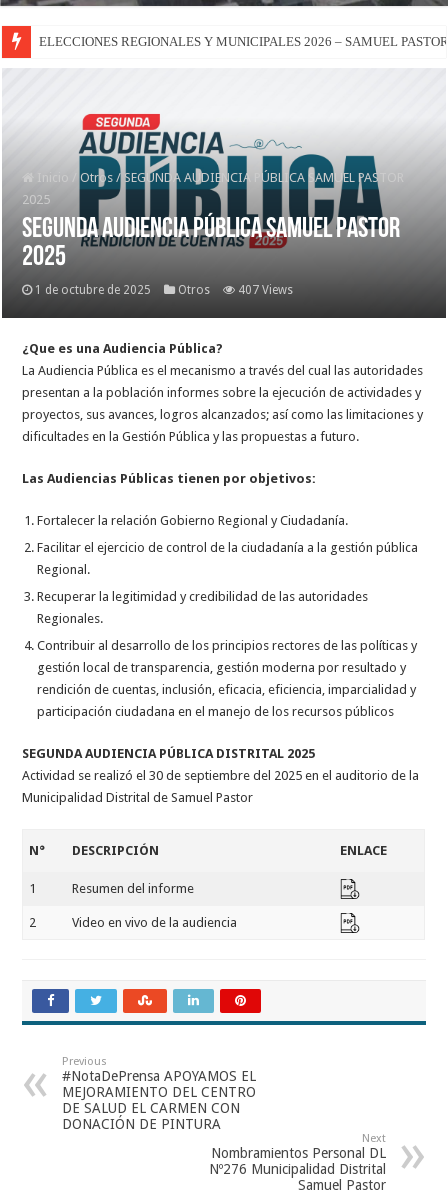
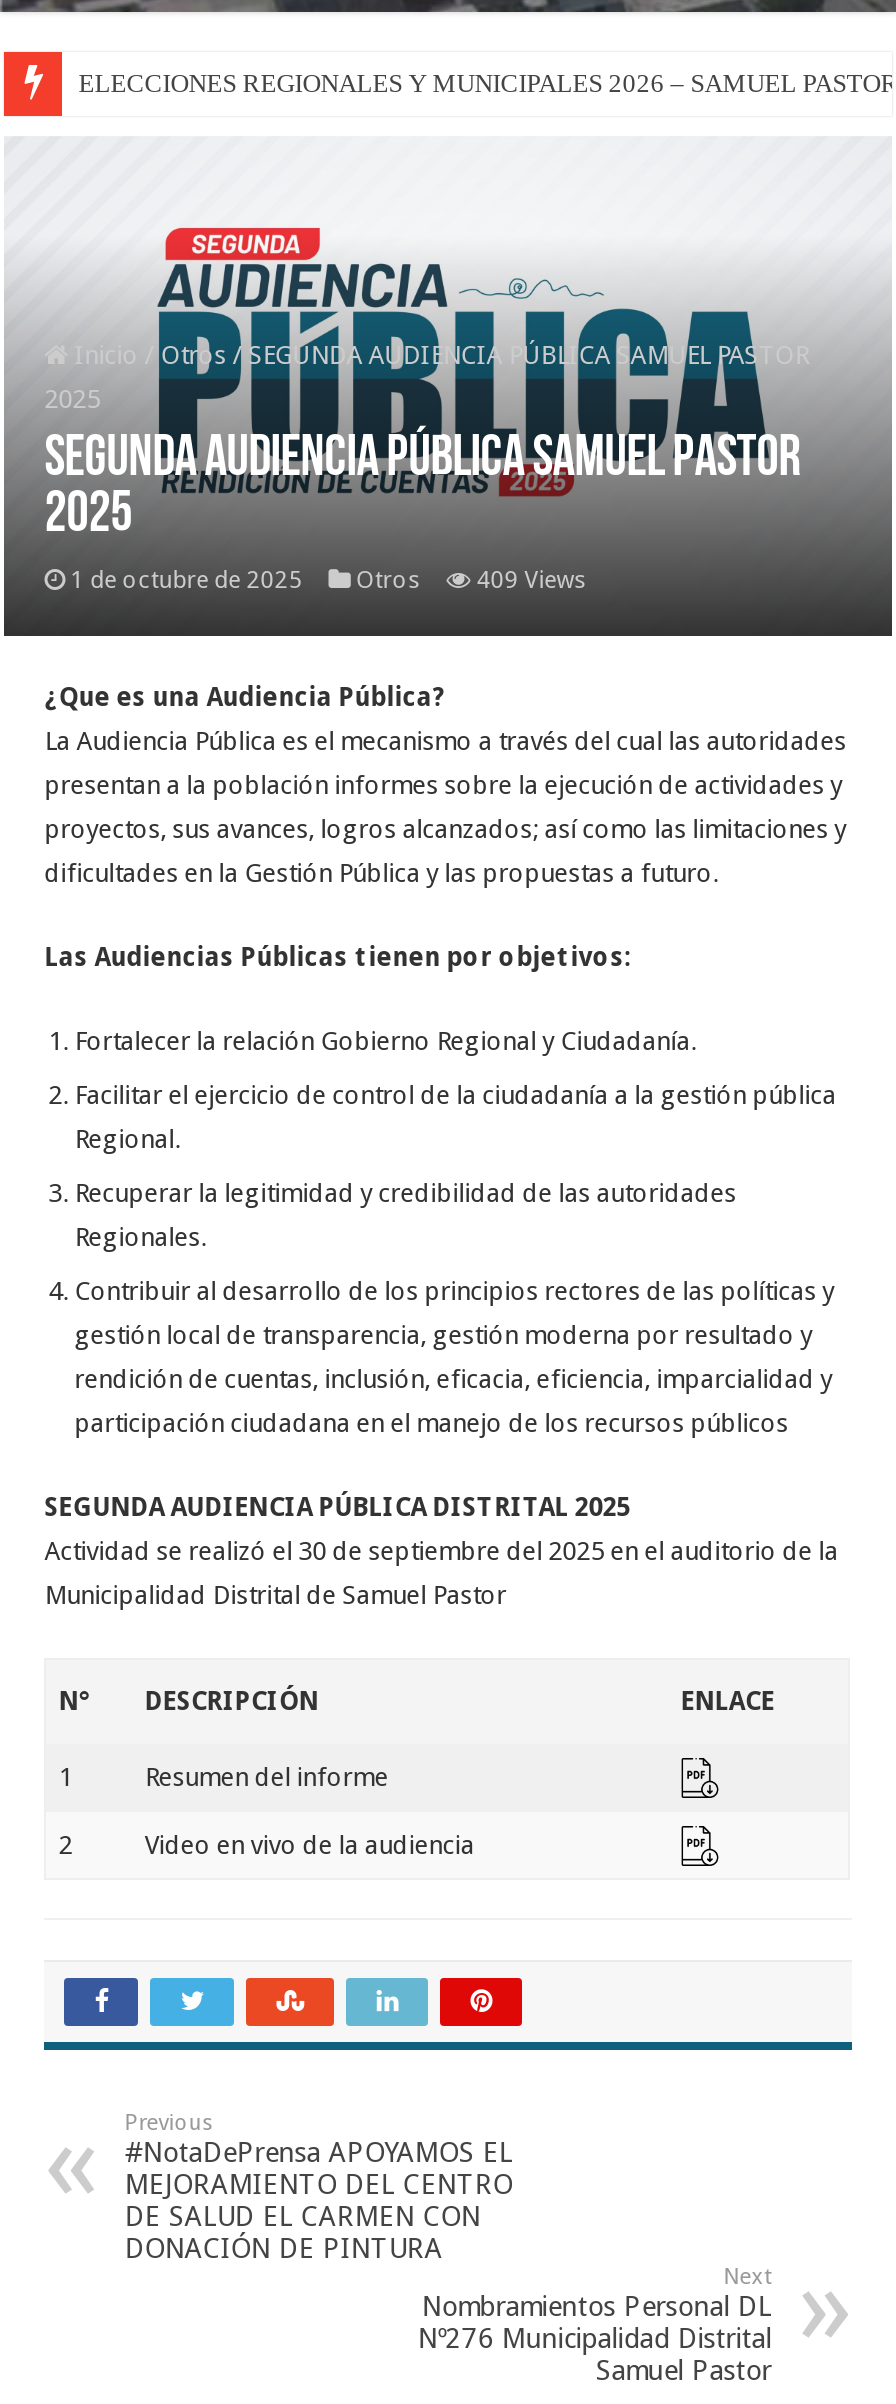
- 1 de octubre de 2025 Otros 407 Views
+ 1 de octubre de 2025 Otros 409 Views
